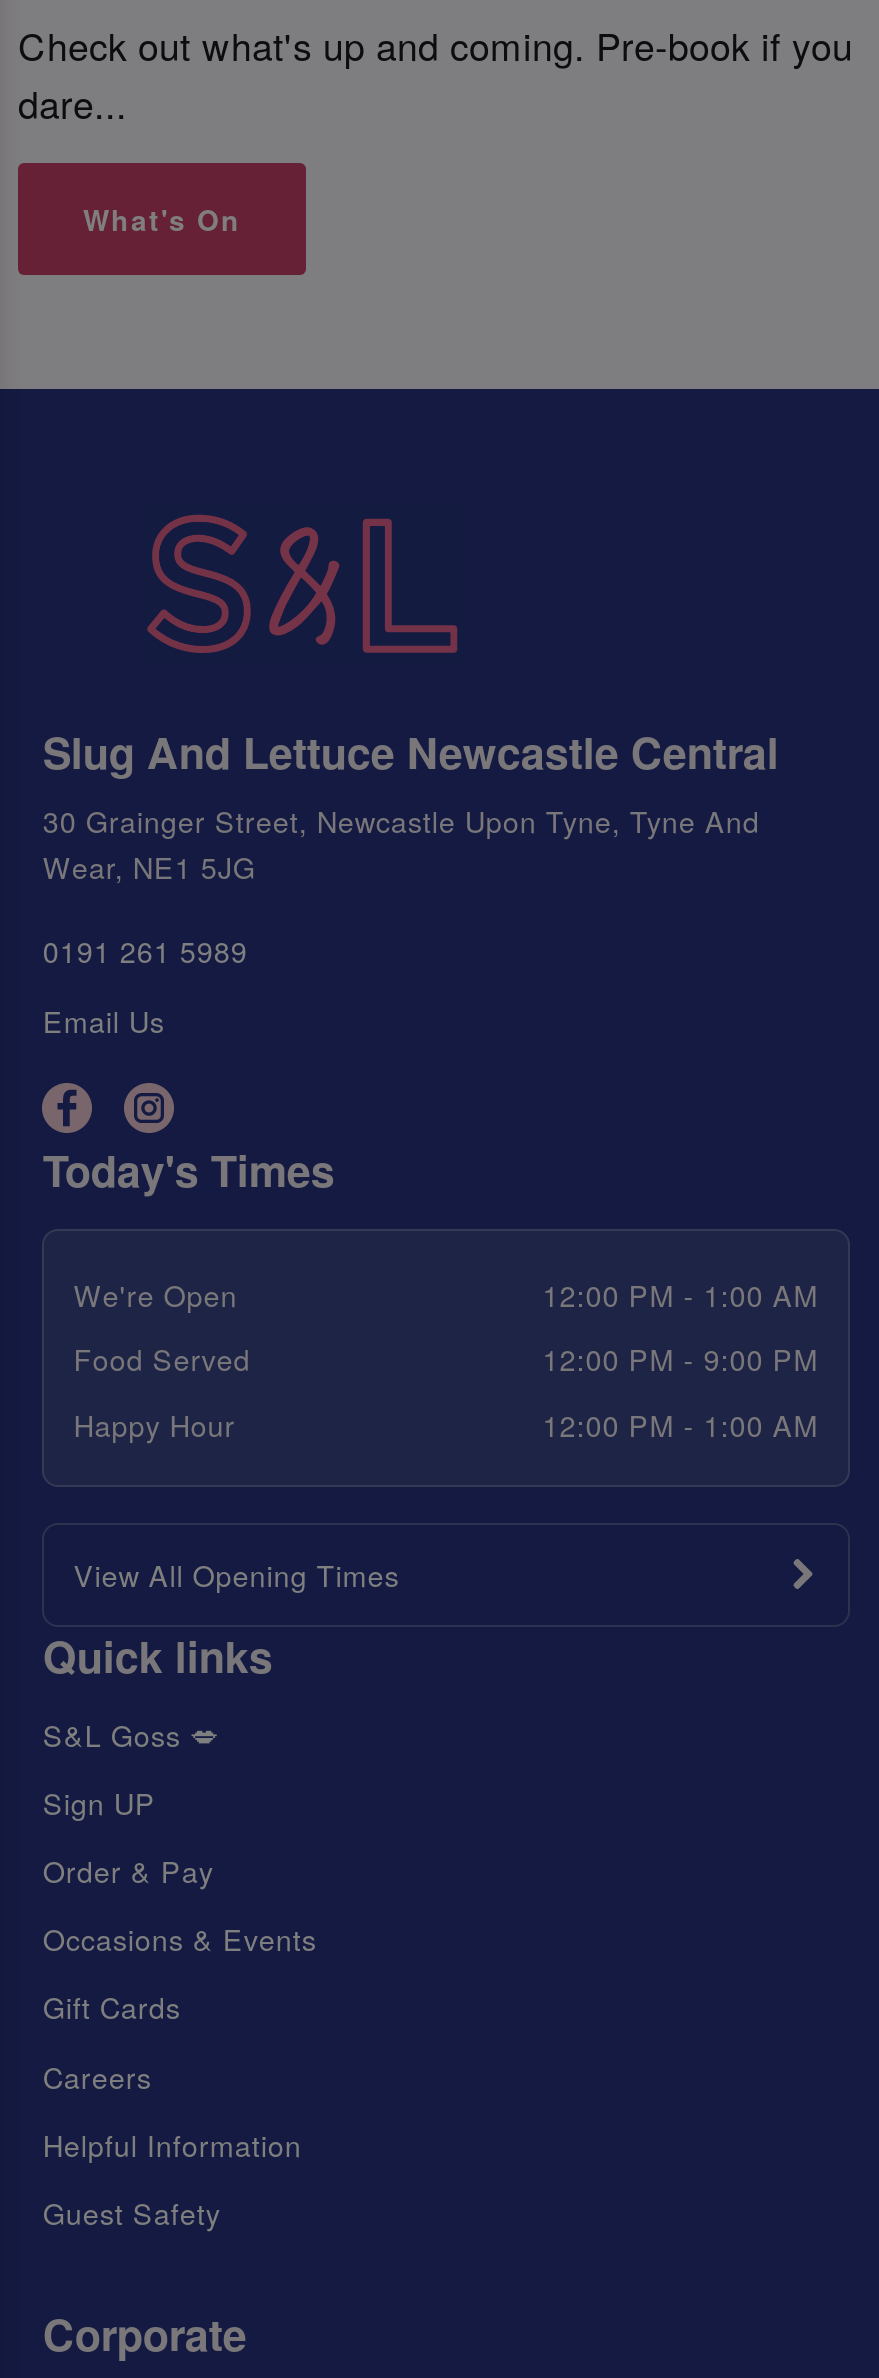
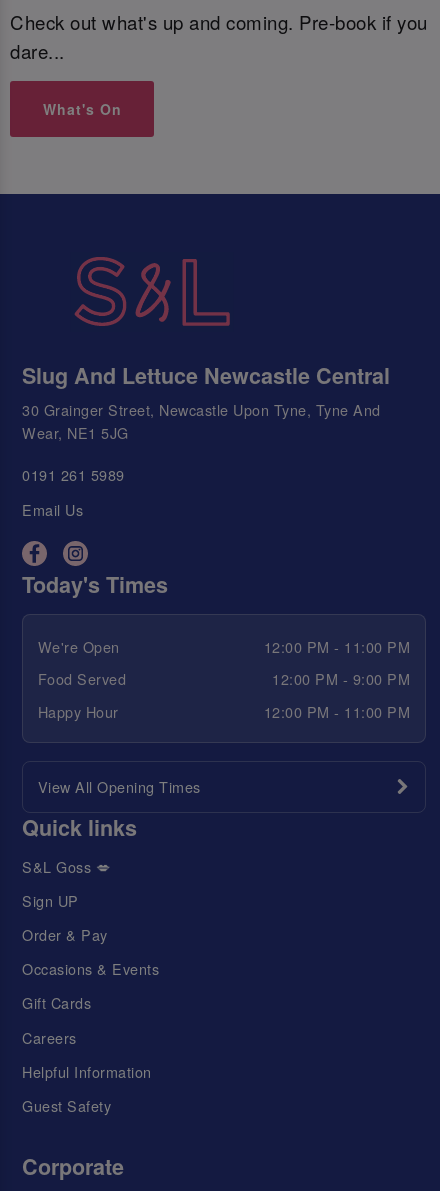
- 12:00 PM - 1:00 AM
+ 12:00 PM - 11:00 PM

- 12:00 PM - 1:00 AM
+ 12:00 PM - 11:00 PM
